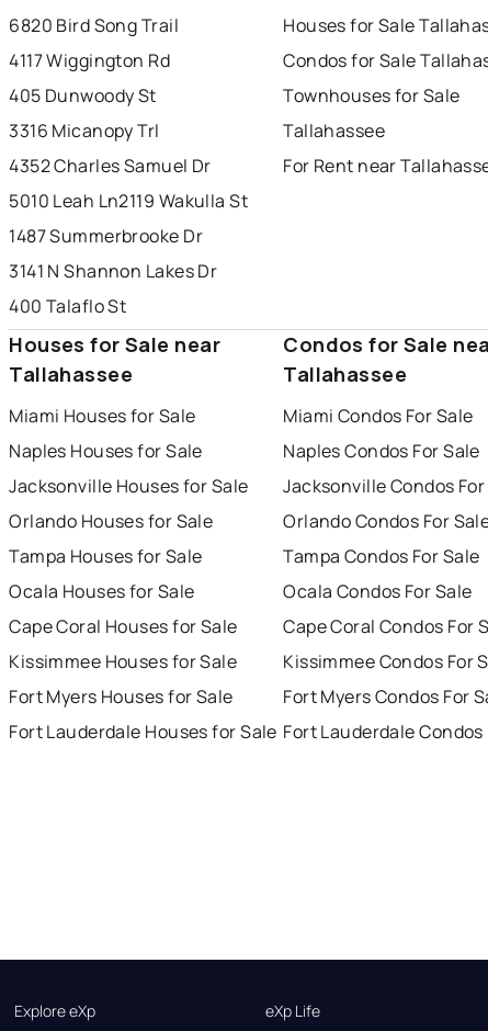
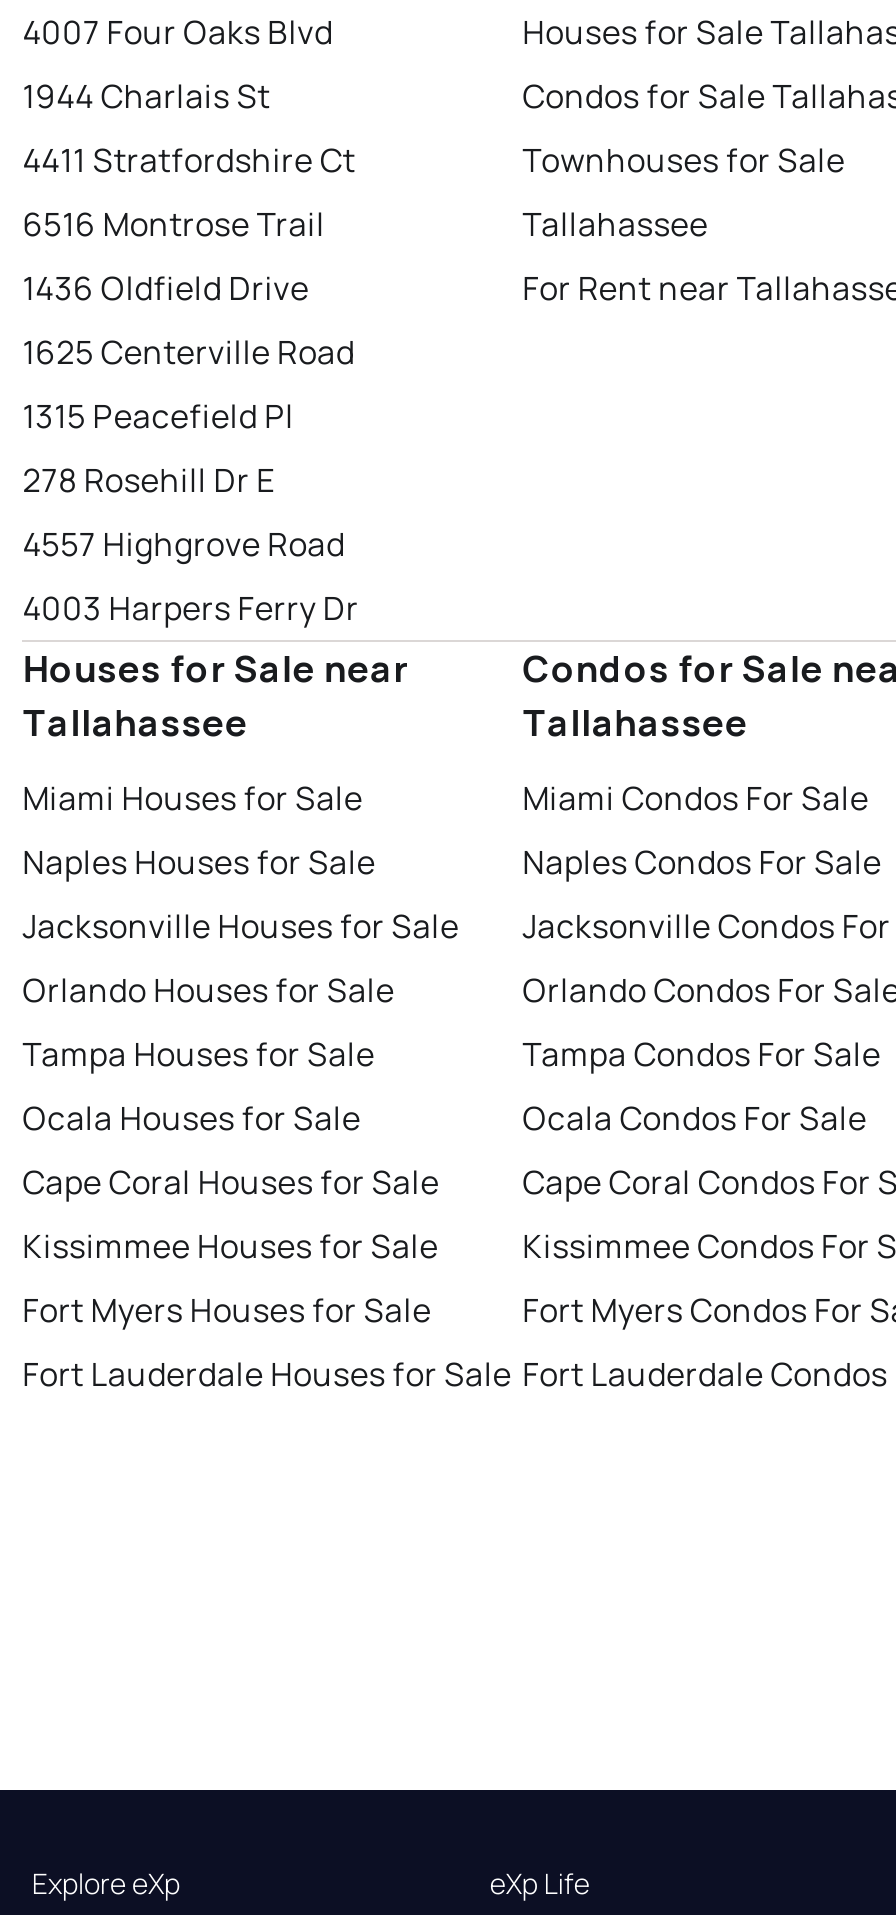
- 6820 Bird Song Trail
- 4117 Wiggington Rd
- 405 Dunwoody St
- 3316 Micanopy Trl
- 4352 Charles Samuel Dr
- 5010 Leah Ln2119 Wakulla St
- 1487 Summerbrooke Dr
- 3141 N Shannon Lakes Dr
- 400 Talaflo St
+ 4007 Four Oaks Blvd
+ 1944 Charlais St
+ 4411 Stratfordshire Ct
+ 6516 Montrose Trail
+ 1436 Oldfield Drive
+ 1625 Centerville Road
+ 1315 Peacefield Pl
+ 278 Rosehill Dr E
+ 4557 Highgrove Road
+ 4003 Harpers Ferry Dr
